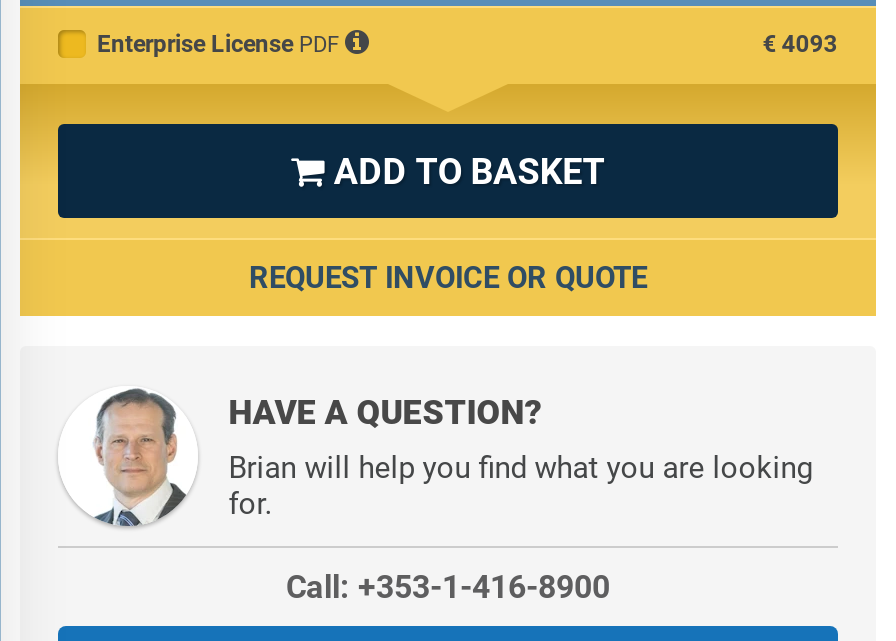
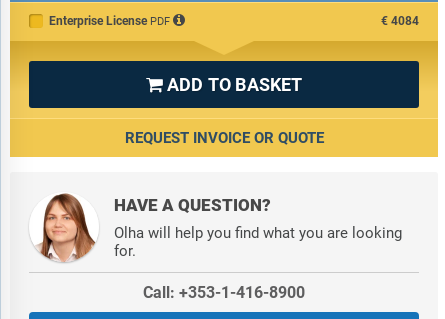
- €4093
+ €4084

- [image]
- Brian will help you find what you are looking
+ [image]
+ Olha will help you find what you are looking
